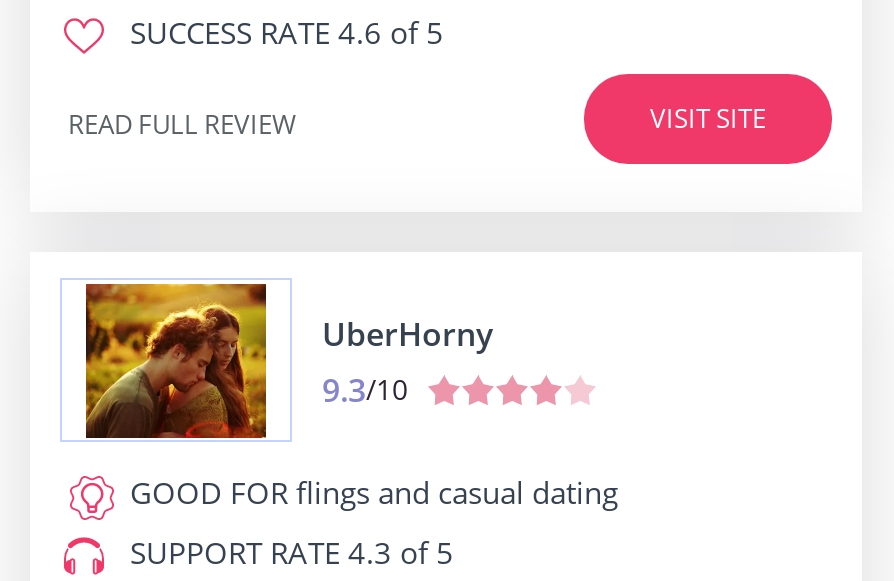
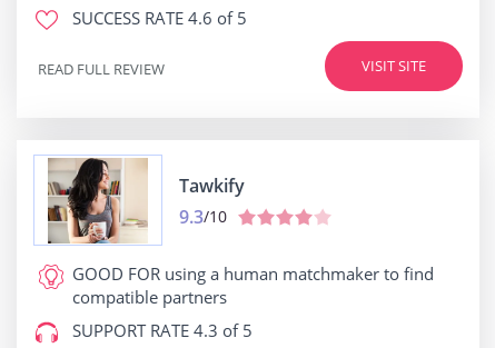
- [image]
- GOOD FOR flings and casual dating
+ [image]
+ GOOD FOR using a human matchmaker to find
+ compatible partners

- UberHorny
+ Tawkify
